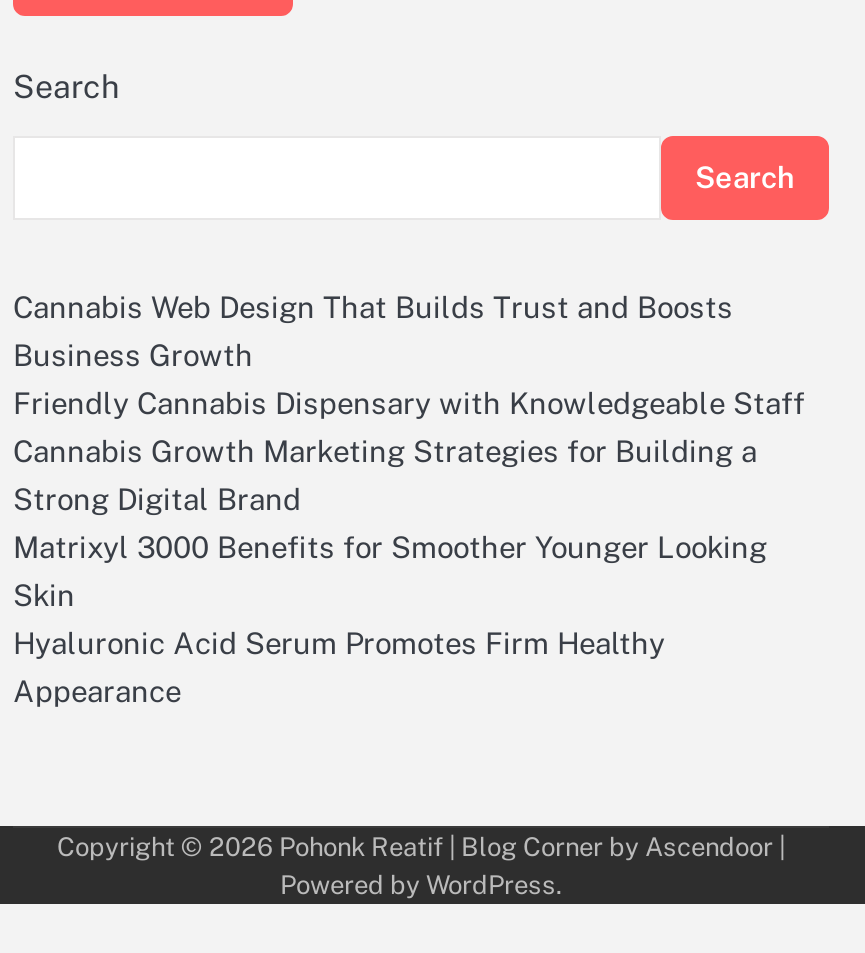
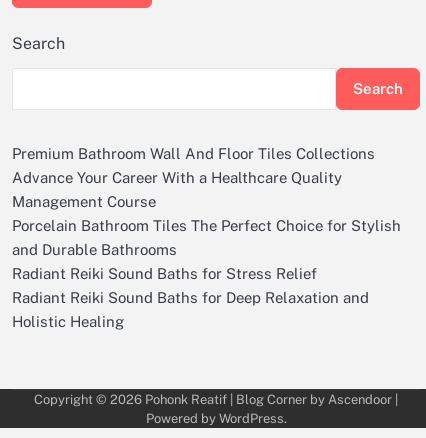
- Cannabis Web Design That Builds Trust and Boosts
- Business Growth
- Friendly Cannabis Dispensary with Knowledgeable Staff
- Cannabis Growth Marketing Strategies for Building a
- Strong Digital Brand
- Matrixyl 3000 Benefits for Smoother Younger Looking
- Skin
- Hyaluronic Acid Serum Promotes Firm Healthy
- Appearance
+ Premium Bathroom Wall And Floor Tiles Collections
+ Advance Your Career With a Healthcare Quality
+ Management Course
+ Porcelain Bathroom Tiles The Perfect Choice for Stylish
+ and Durable Bathrooms
+ Radiant Reiki Sound Baths for Stress Relief
+ Radiant Reiki Sound Baths for Deep Relaxation and
+ Holistic Healing
